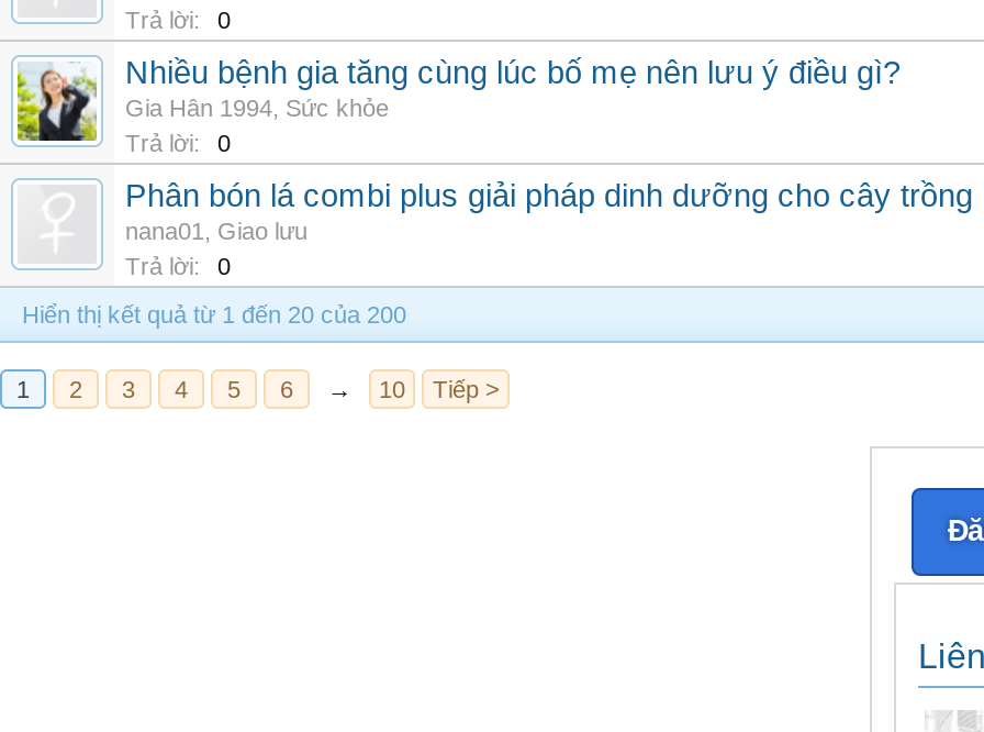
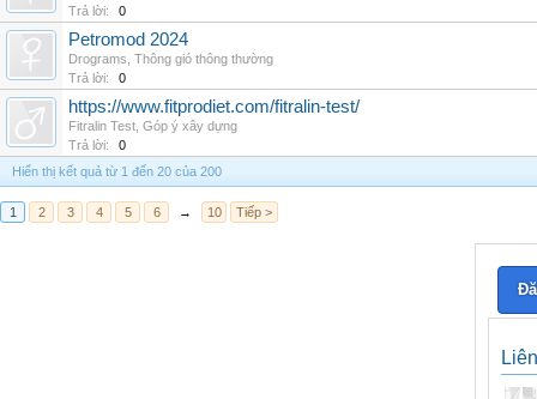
- [image]

- Nhiều bệnh gia tăng cùng lúc bố mẹ nên lưu ý điều gì?
- Gia Hân 1994, Sức khỏe
+ Petromod 2024
+ Drograms, Thông gió thông thường

- Phân bón lá combi plus giải pháp dinh dưỡng cho cây trồng
- nana01, Giao lưu
+ https://www.fitprodiet.com/fitralin-test/
+ Fitralin Test, Góp ý xây dựng
